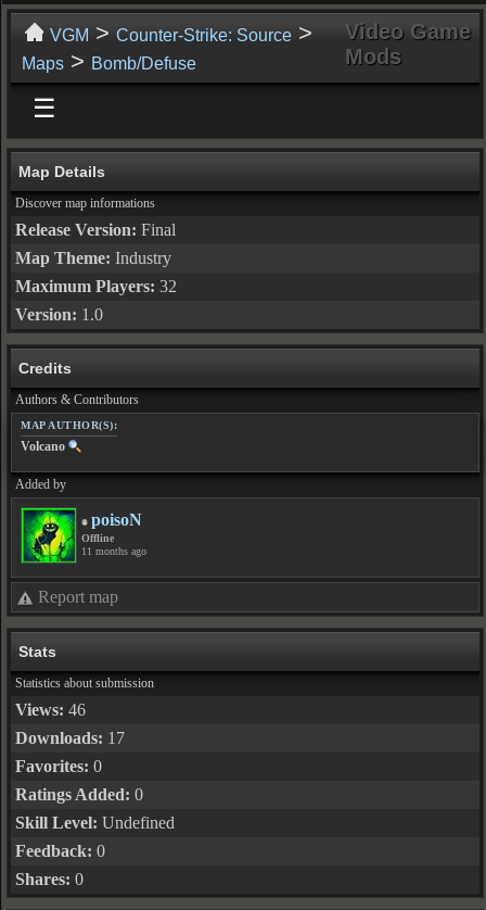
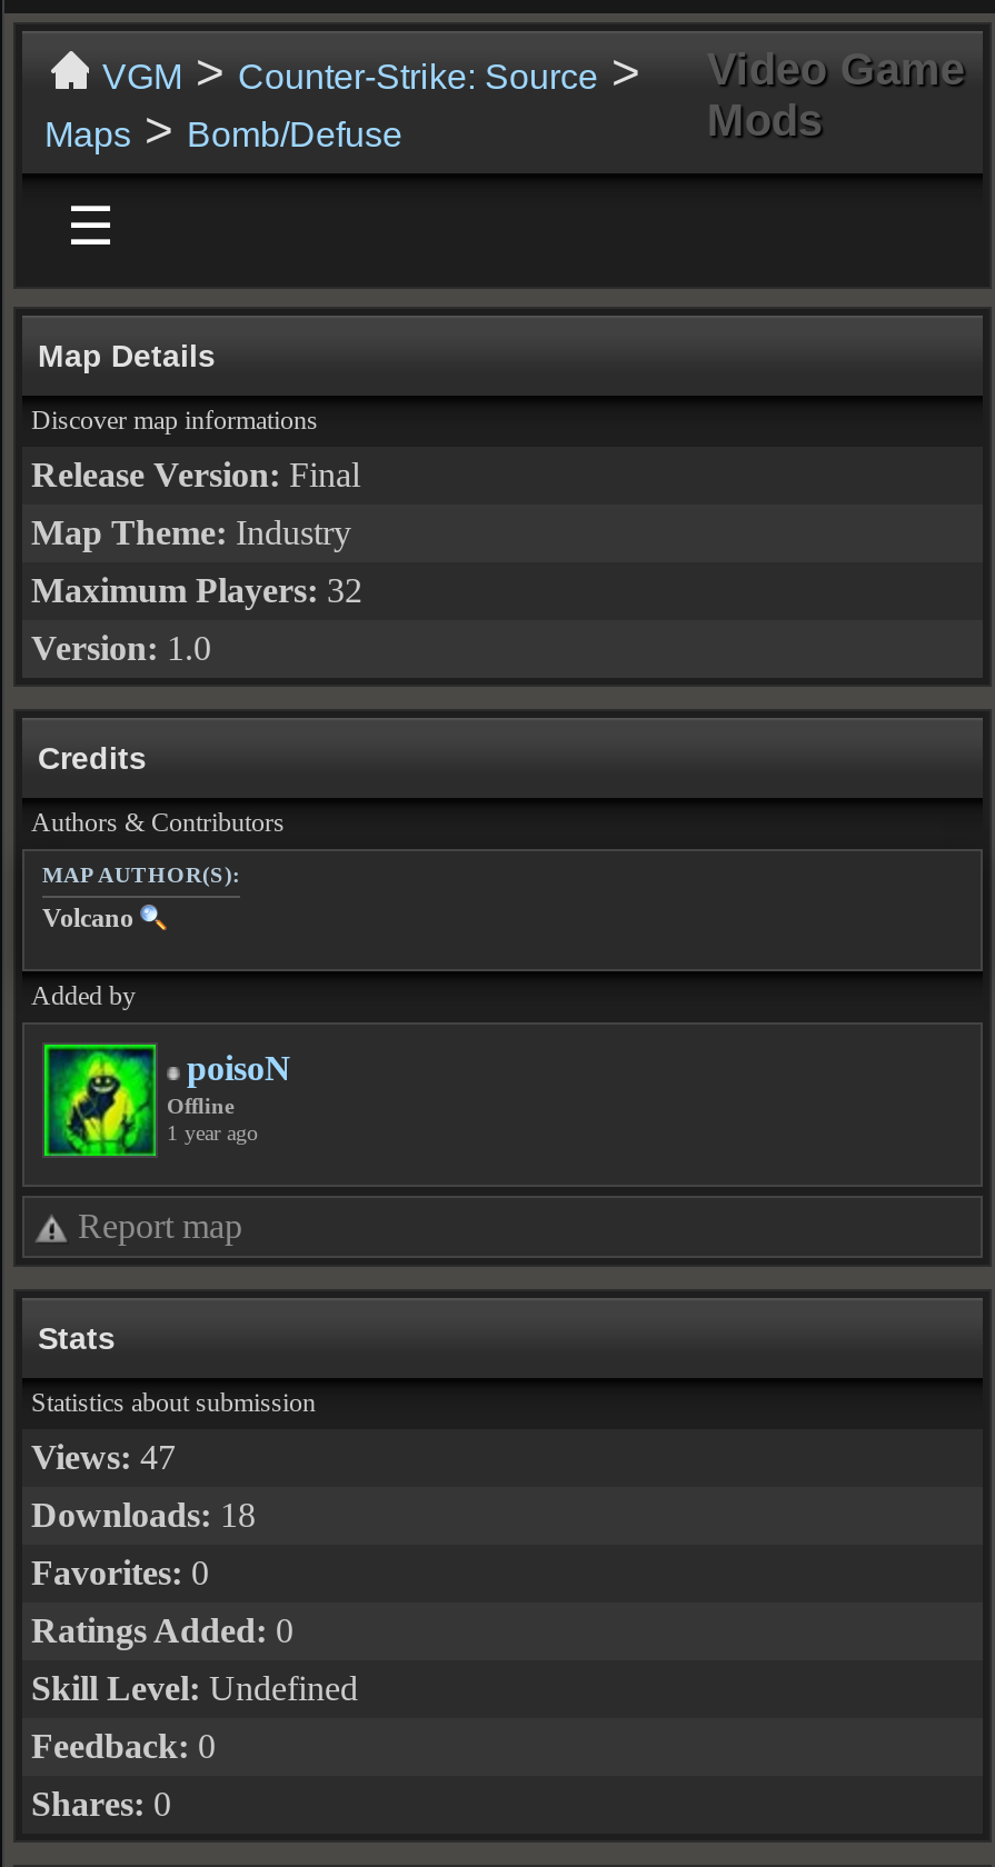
- 11 months ago
+ 1 year ago

- Views: 46
+ Views: 47

- Downloads: 17
+ Downloads: 18
